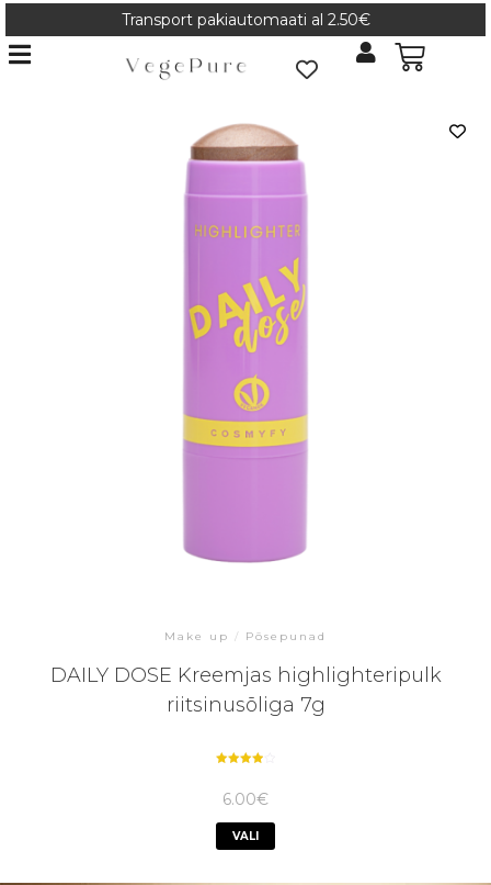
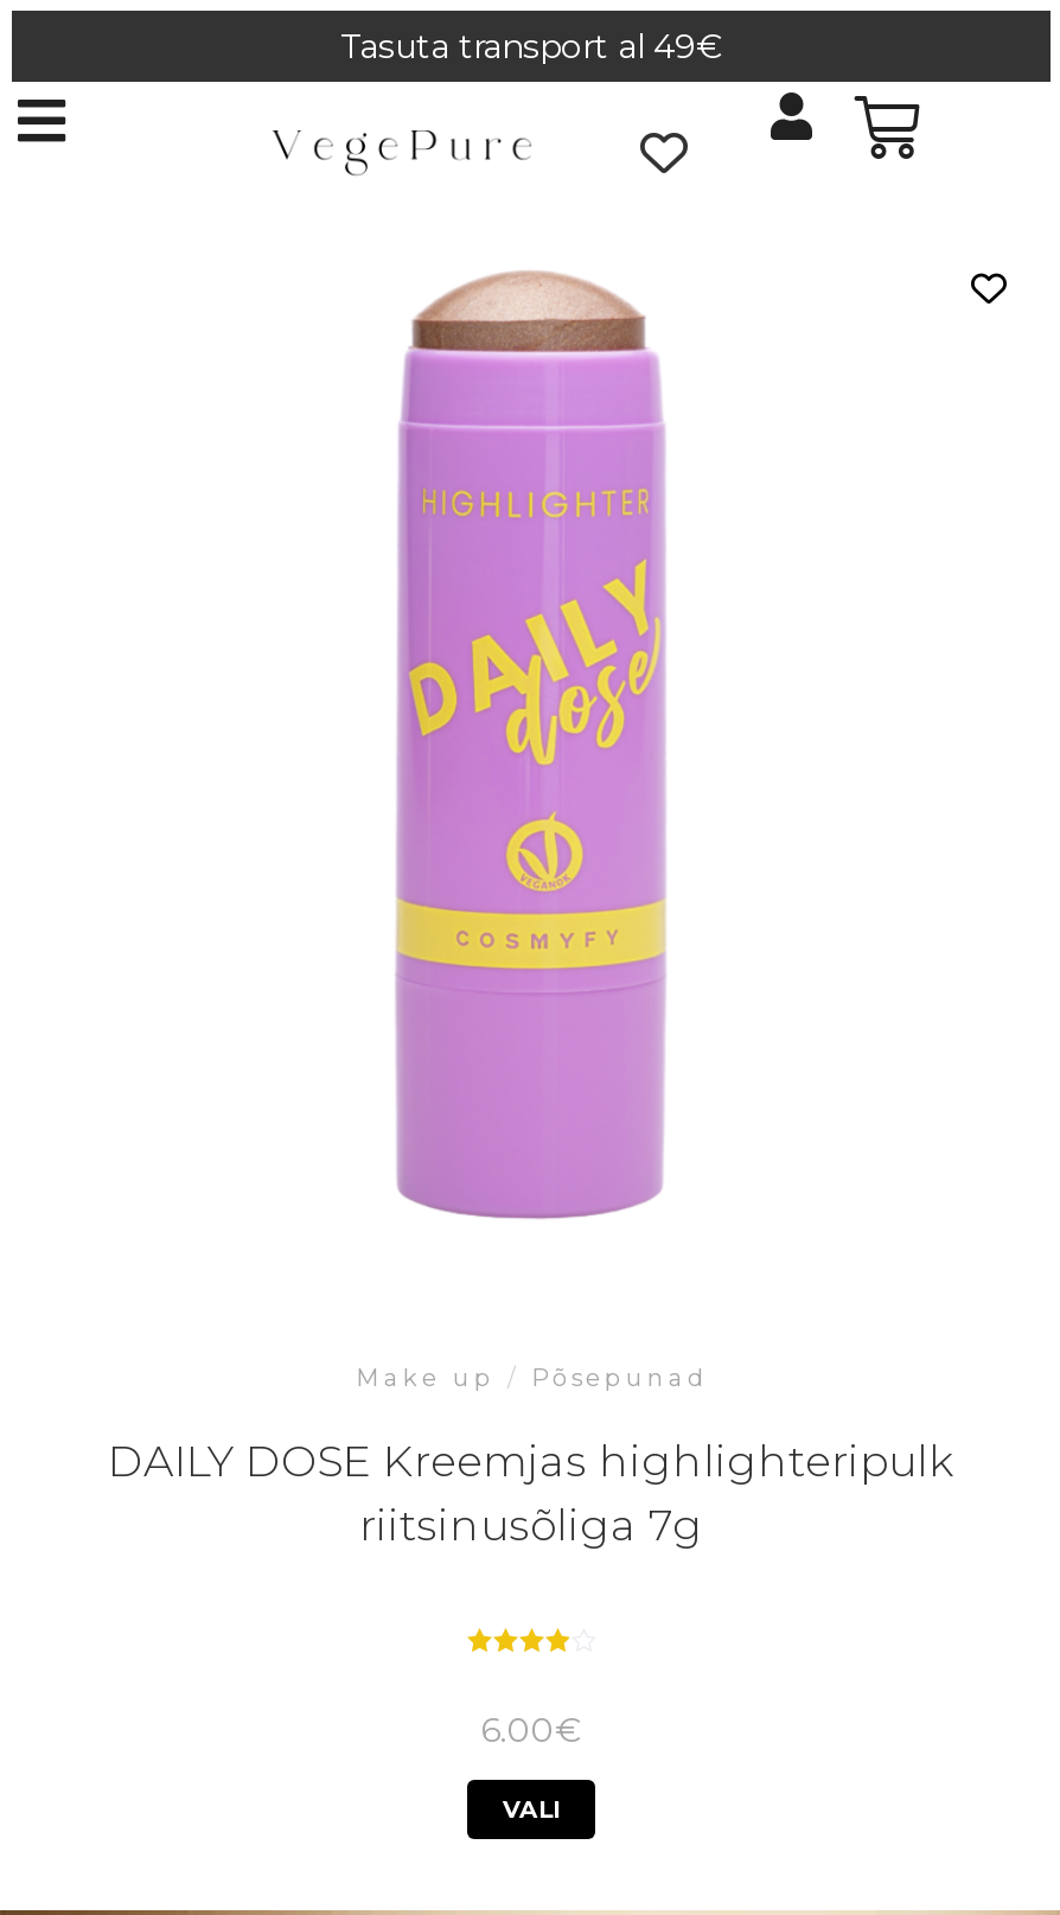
- Transport pakiautomaati al 2.50€
+ Tasuta transport al 49€
